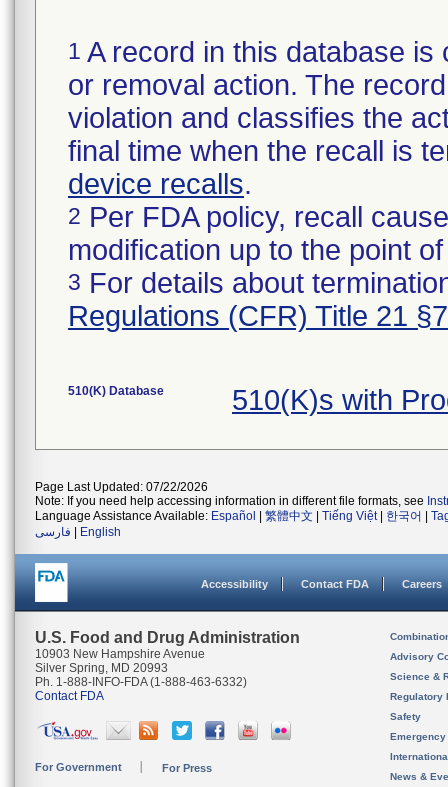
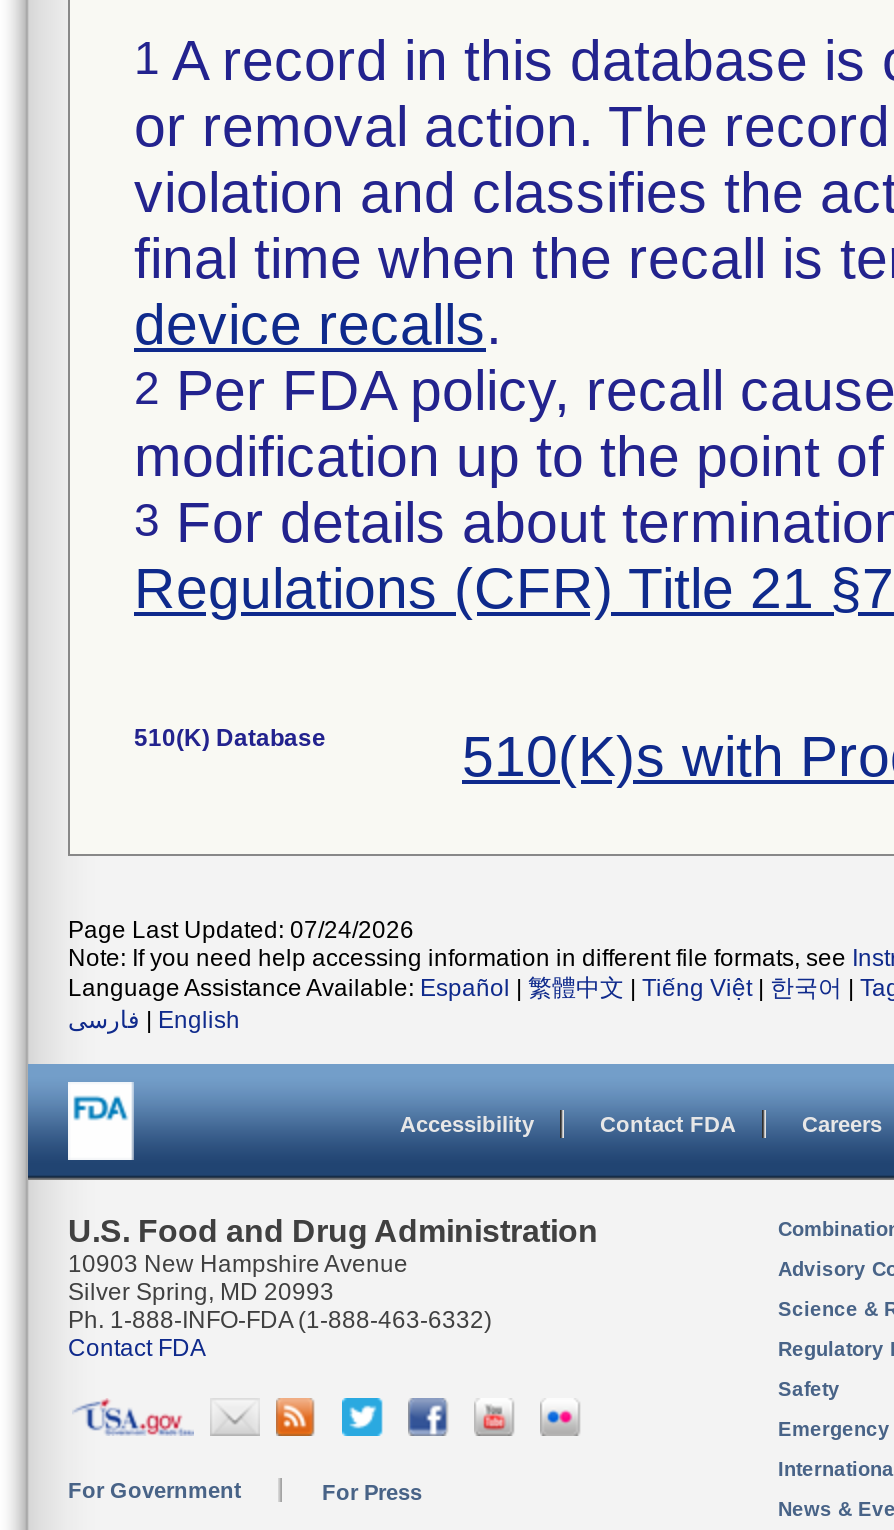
- Page Last Updated: 07/22/2026
+ Page Last Updated: 07/24/2026
